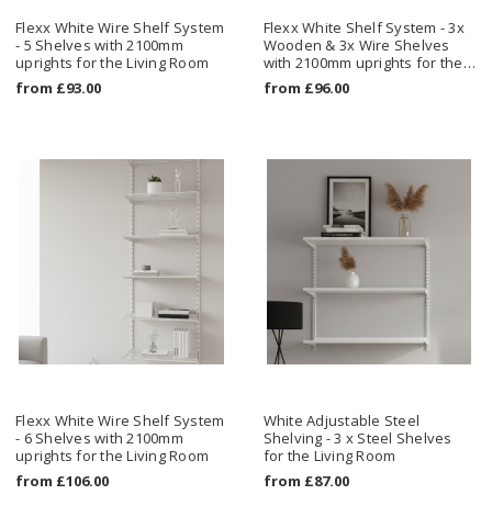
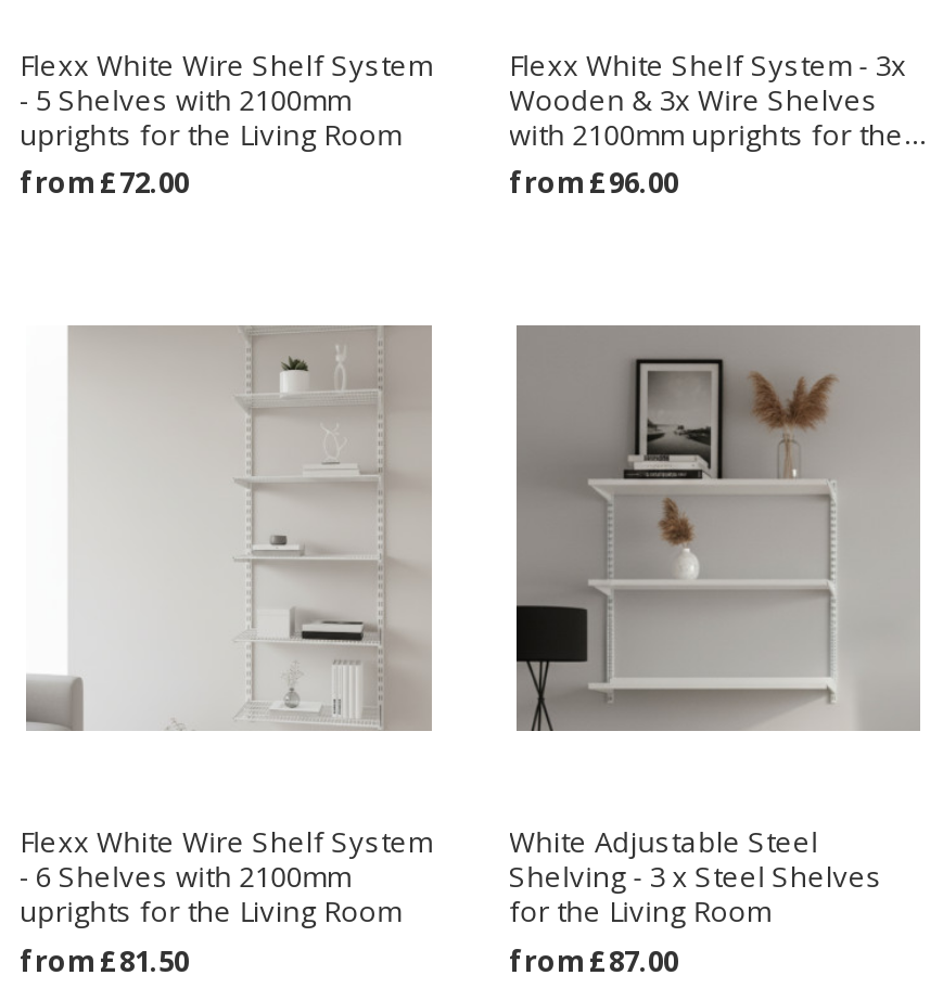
- from £93.00
+ from £72.00

- from £106.00
+ from £81.50
